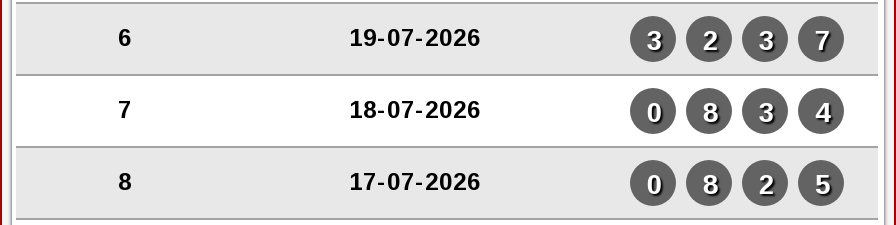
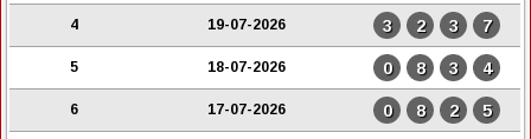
- 6
+ 4

- 7
+ 5

- 8
+ 6
